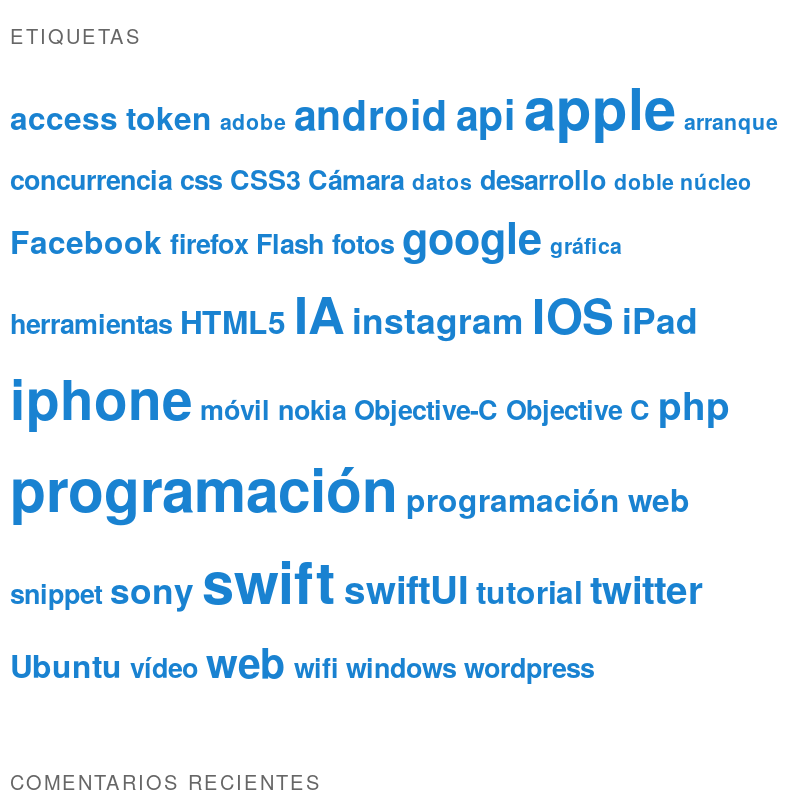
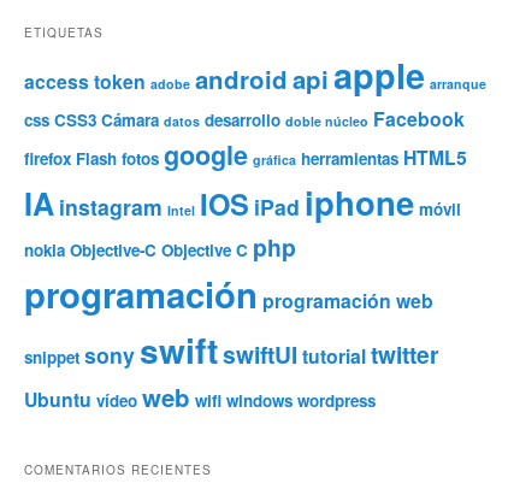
- concurrencia css CSS3 Cámara datos desarrollo doble núcleo
- Facebook firefox Flash fotos google gráfica
- herramientas HTML5 IA instagram IOS iPad
- iphone móvil nokia Objective-C Objective C php
+ css CSS3 Cámara datos desarrollo doble núcleo Facebook
+ firefox Flash fotos google gráfica herramientas HTML5
+ IA instagram Intel IOS iPad iphone móvil
+ nokia Objective-C Objective C php
